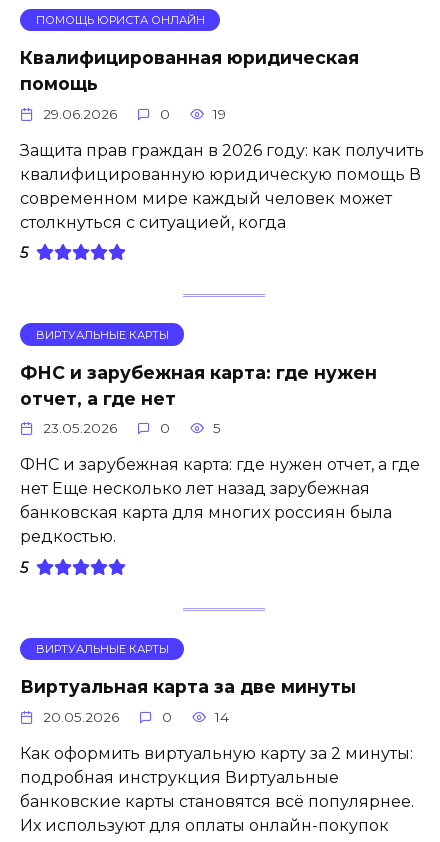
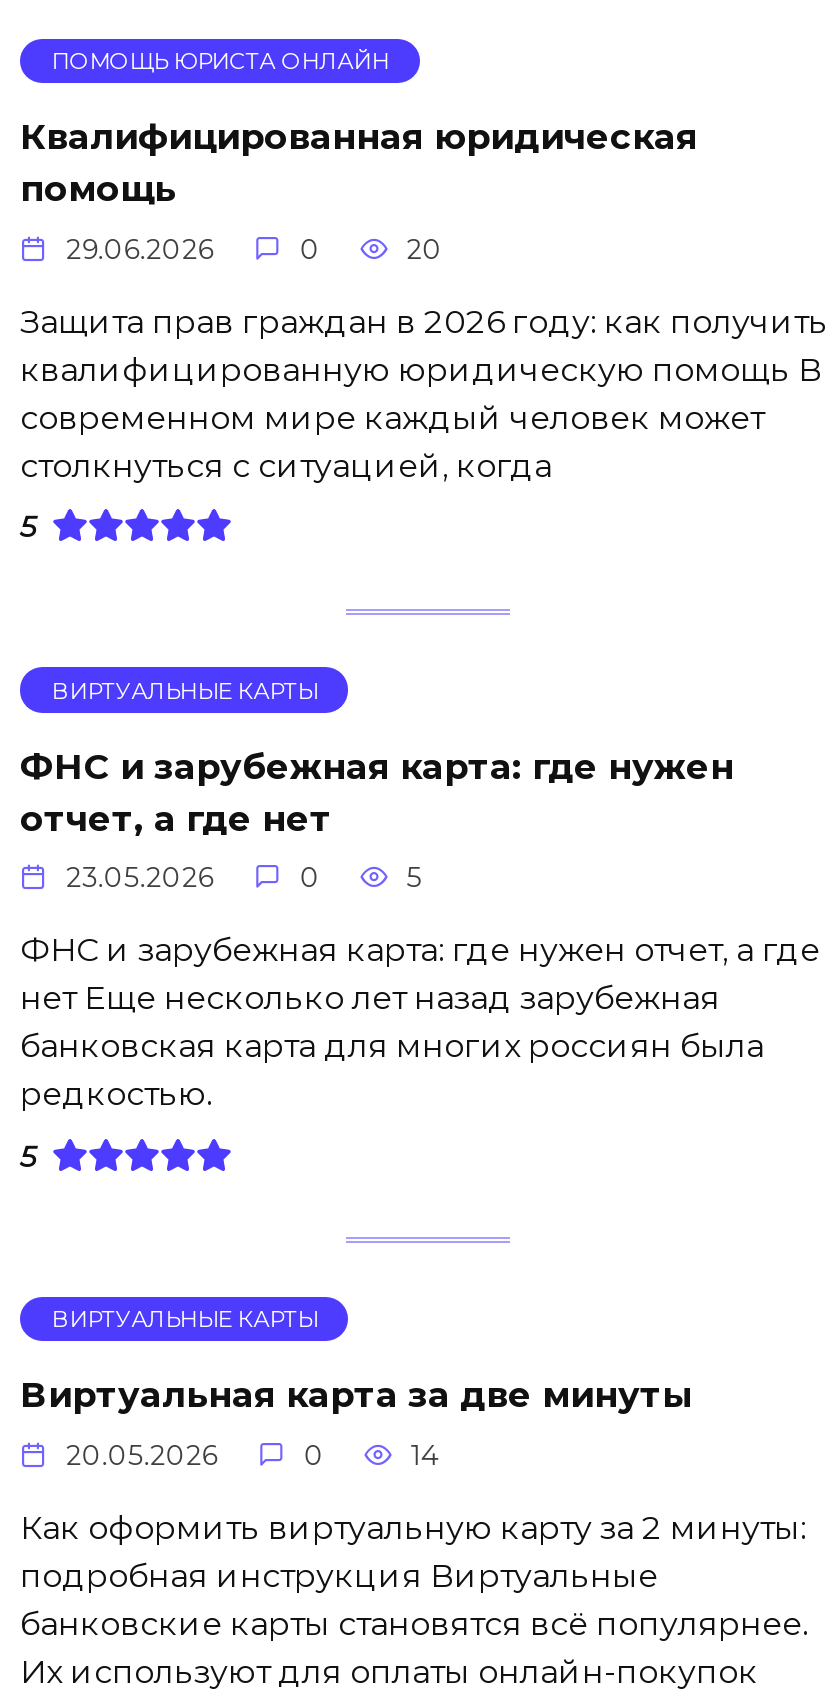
- 19
+ 20
